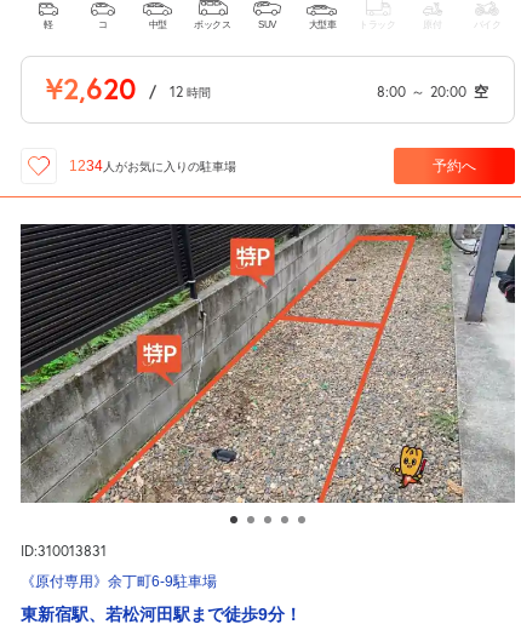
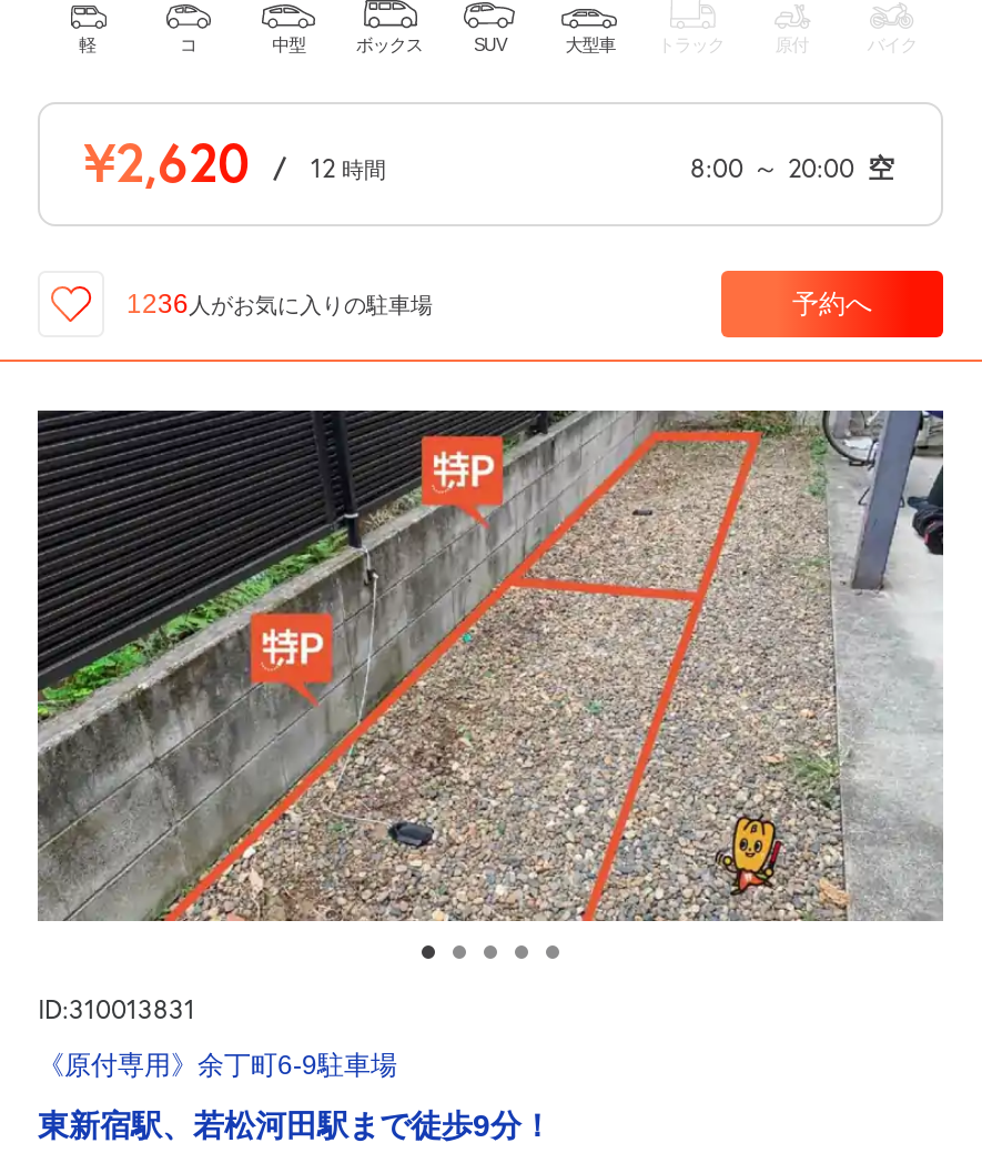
- 1234人がお気に入りの駐車場
+ 1236人がお気に入りの駐車場
